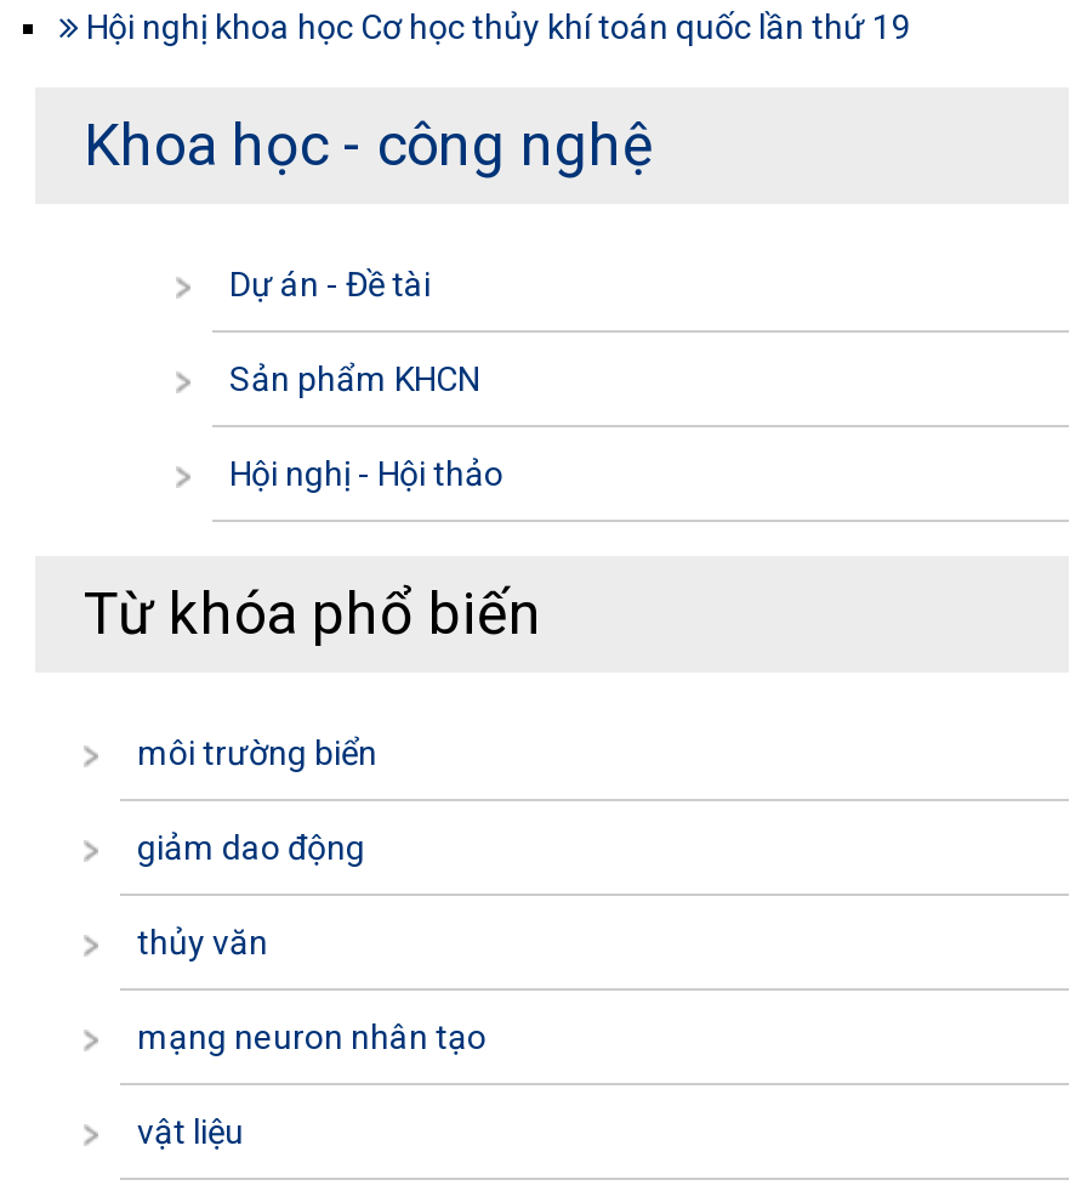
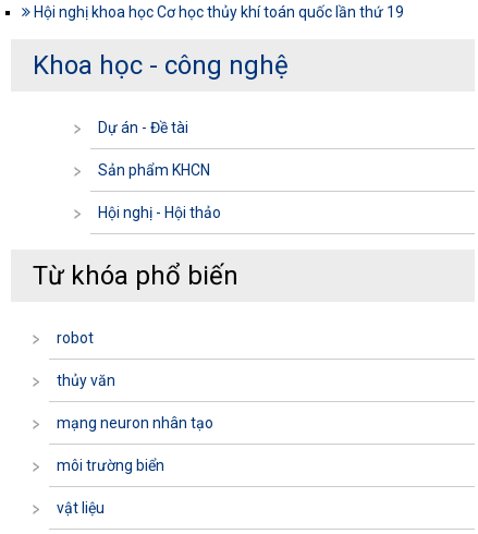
moved down: môi trường biển

- giảm dao động
+ robot

moved up: thủy văn | mạng neuron nhân tạo
